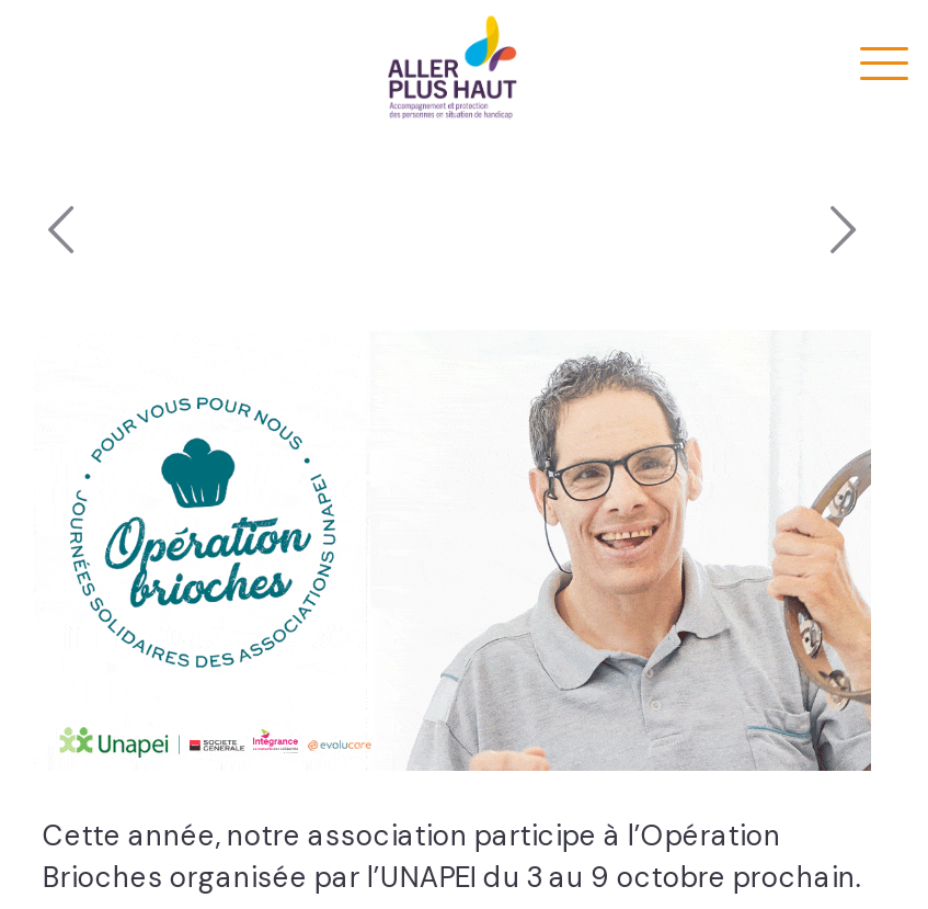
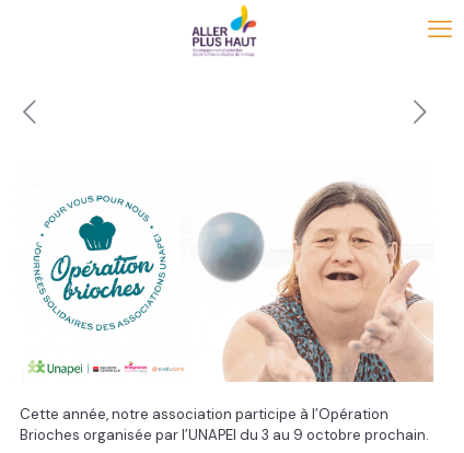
- [image]
+ [image]
